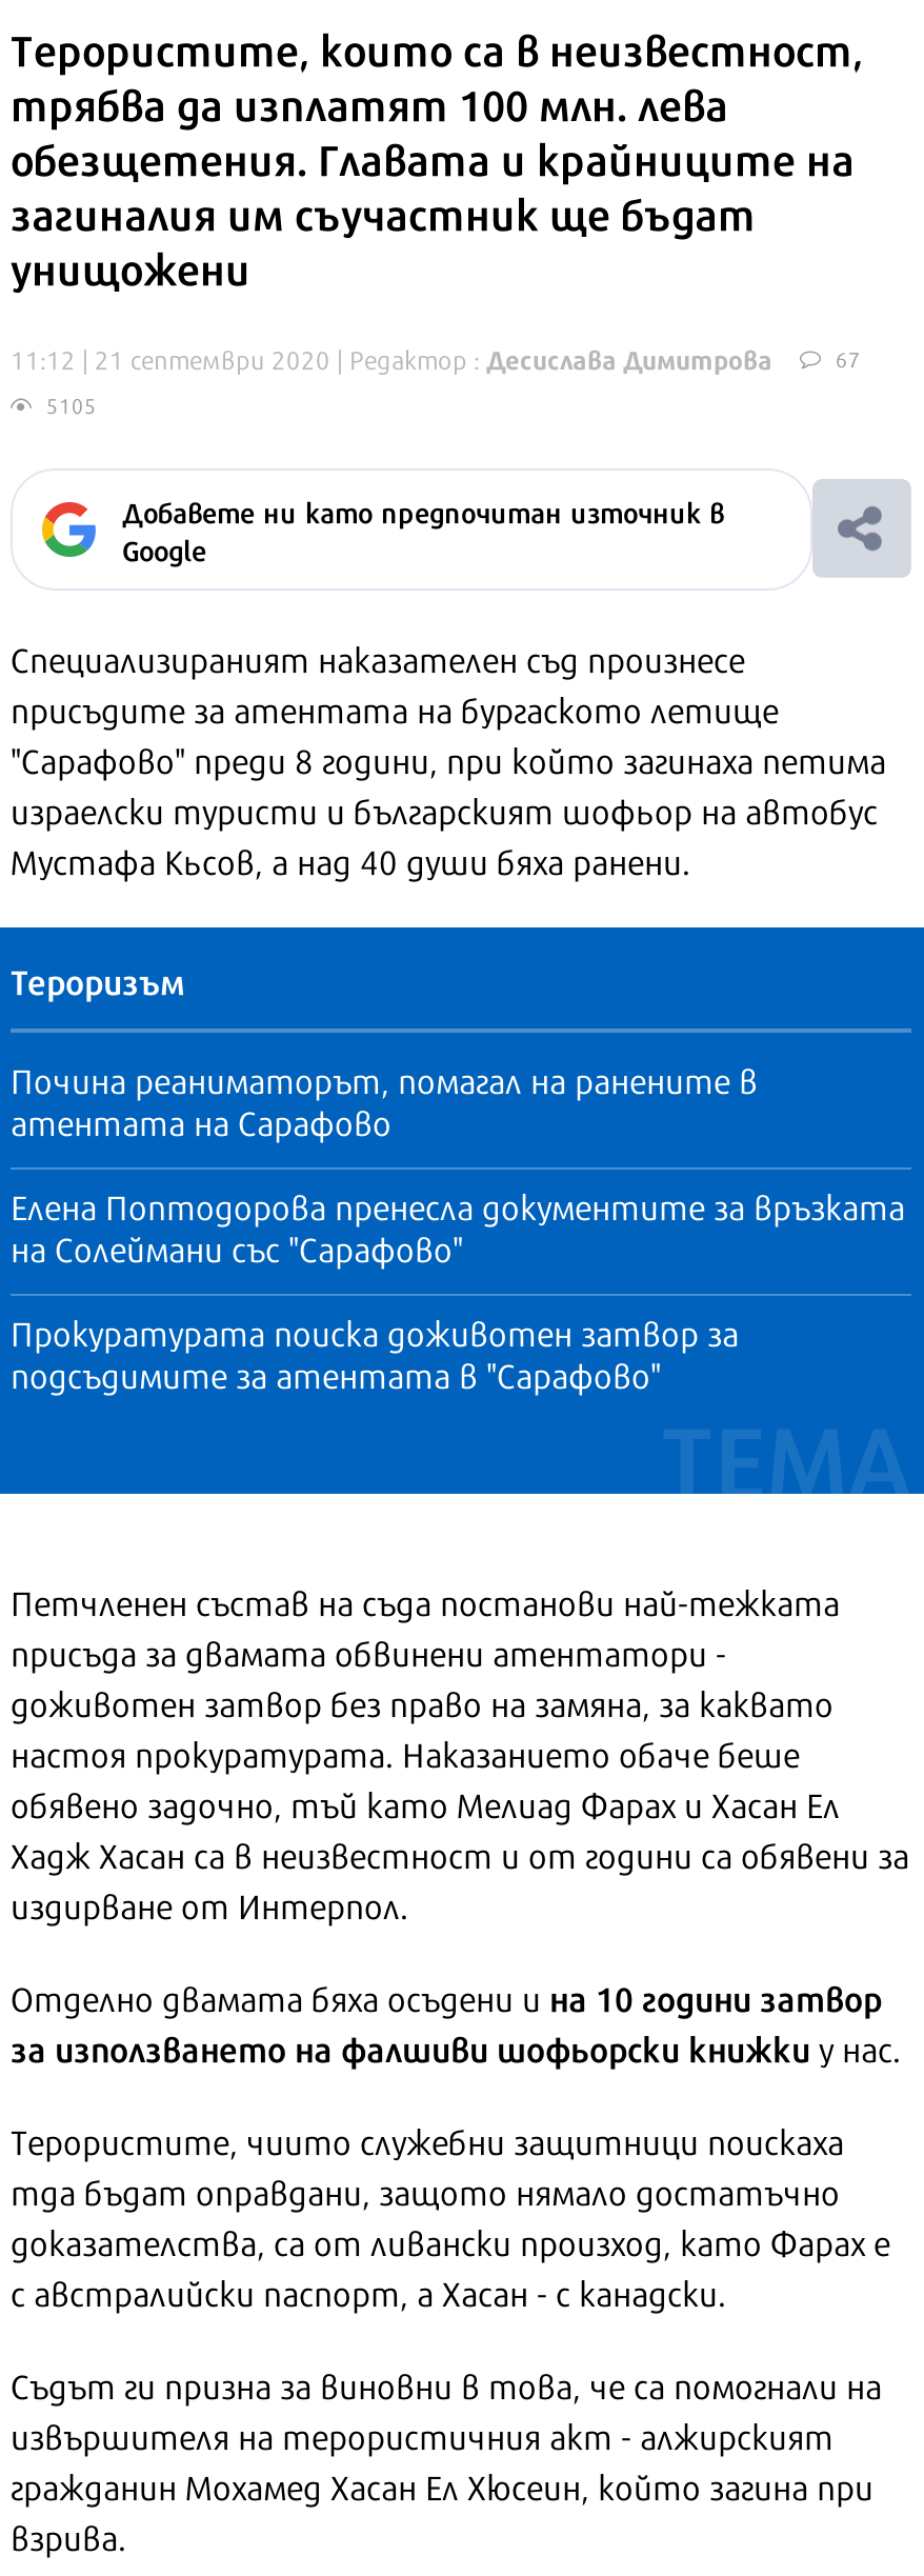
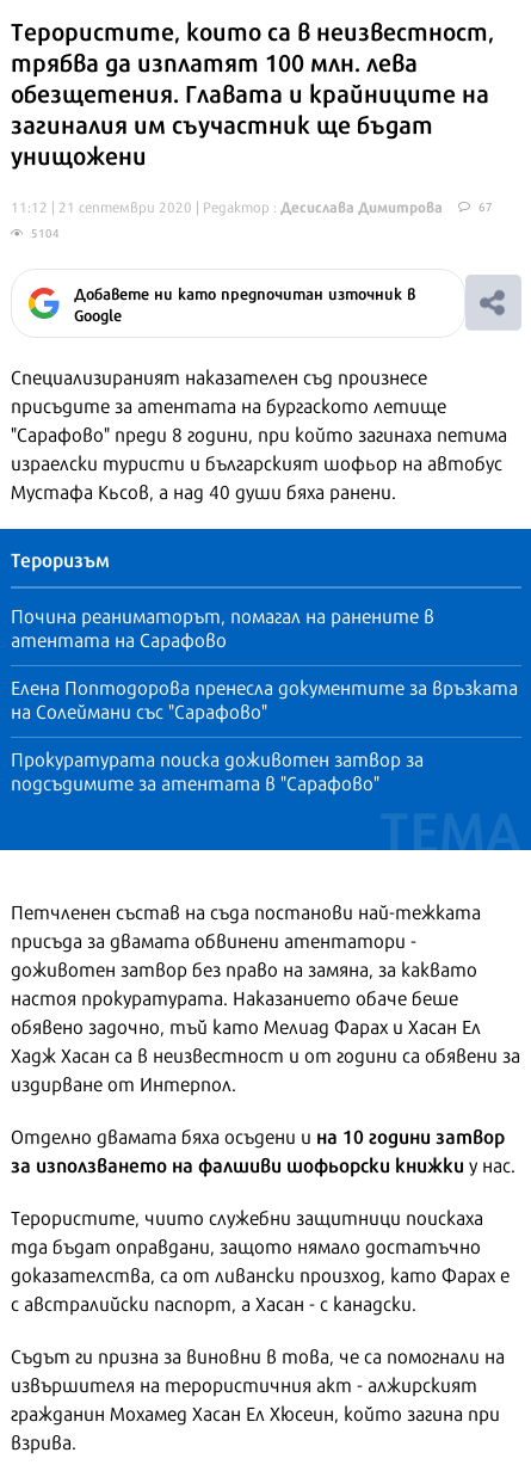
- 5105
+ 5104
